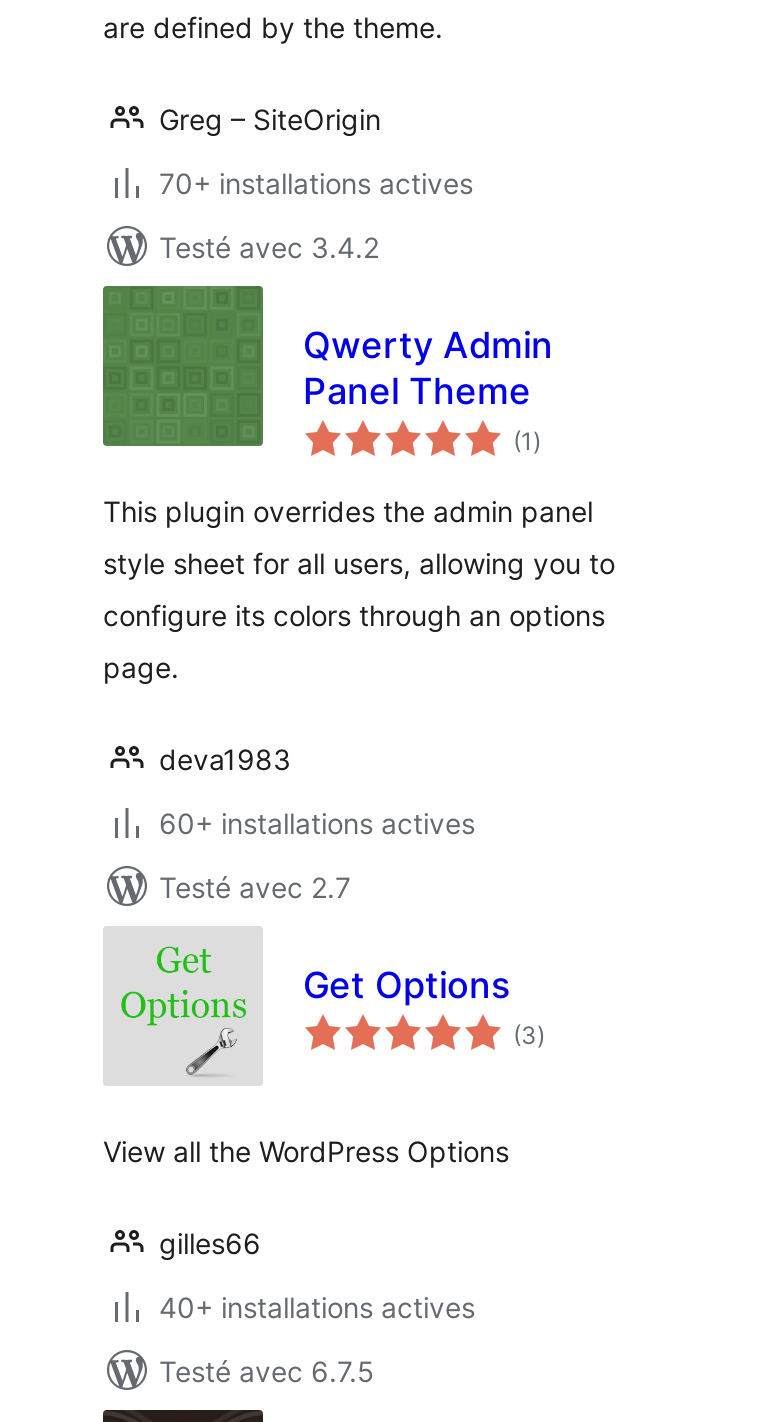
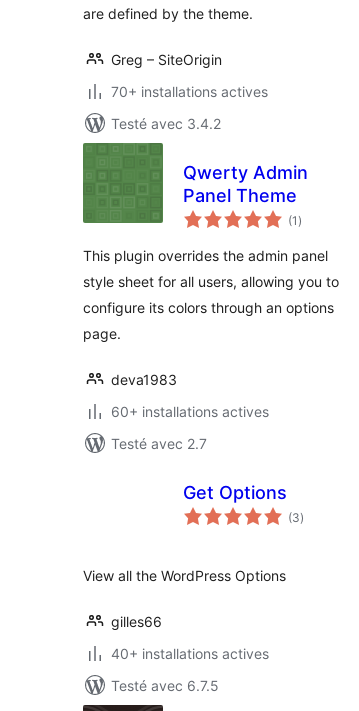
- [image]
